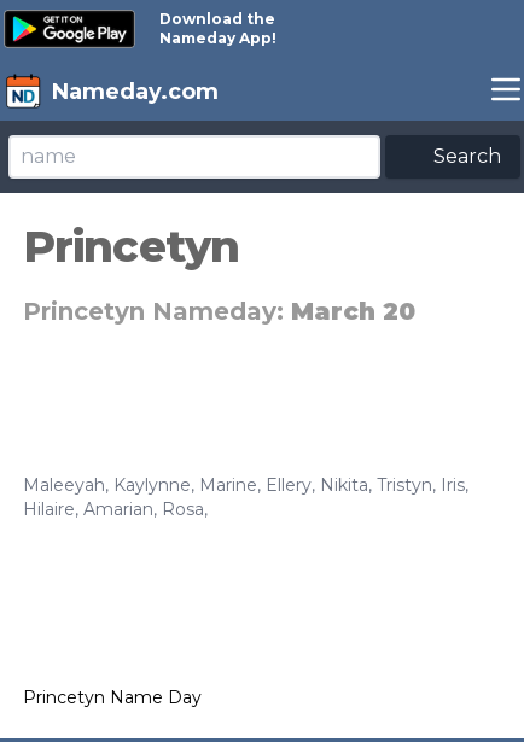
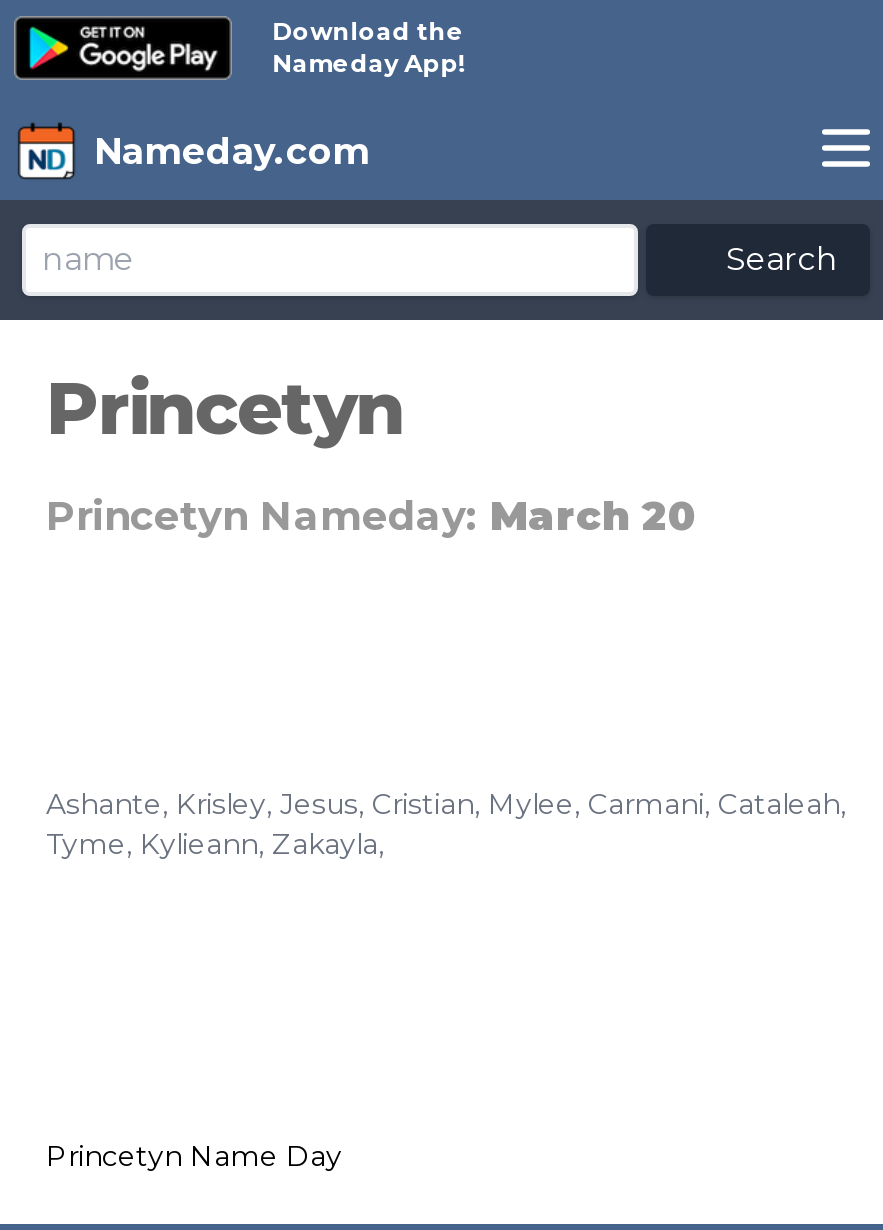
- Maleeyah, Kaylynne, Marine, Ellery, Nikita, Tristyn, Iris,
- Hilaire, Amarian, Rosa,
+ Ashante, Krisley, Jesus, Cristian, Mylee, Carmani, Cataleah,
+ Tyme, Kylieann, Zakayla,
